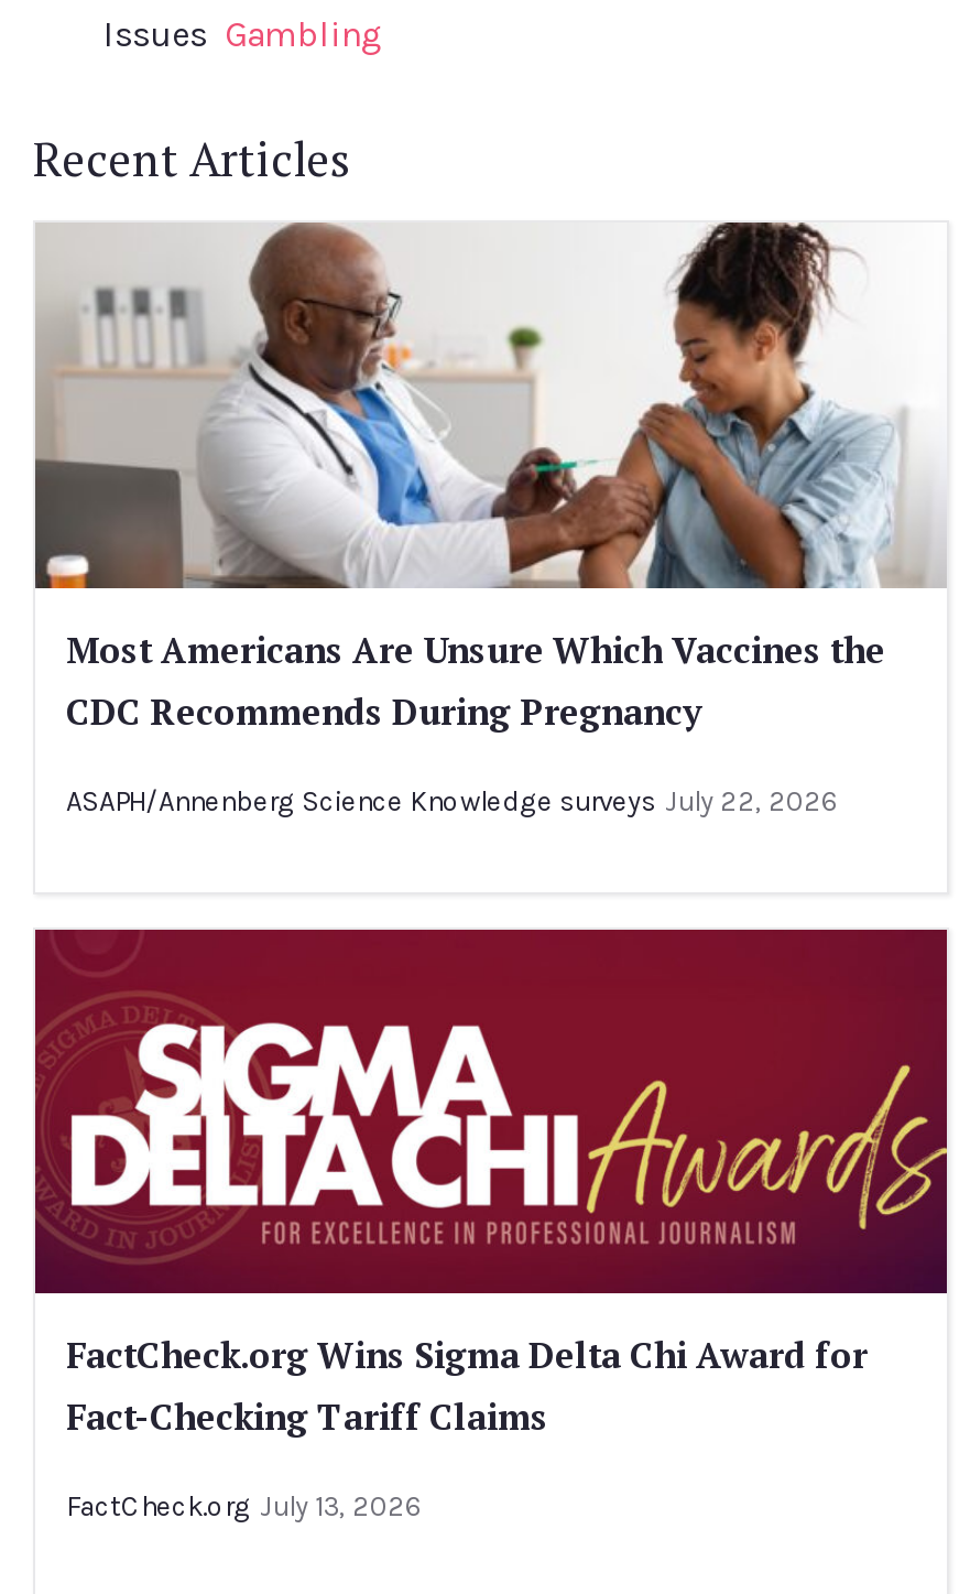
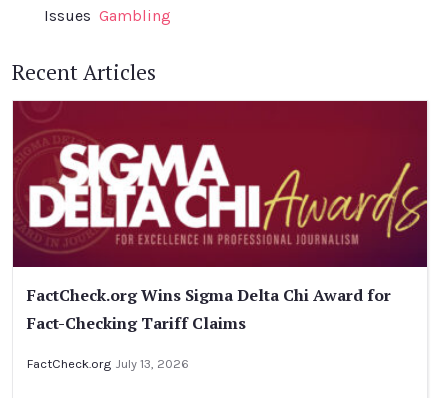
- [image]
- Most Americans Are Unsure Which Vaccines the
- CDC Recommends During Pregnancy
- ASAPH/Annenberg Science Knowledge surveys July 22, 2026
